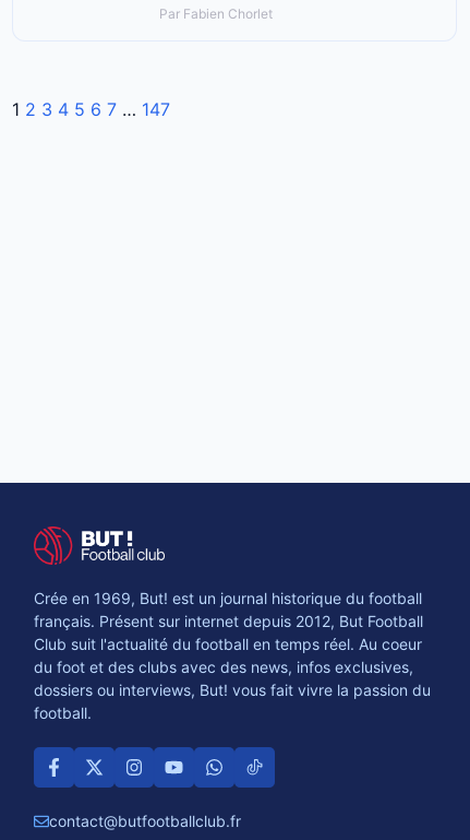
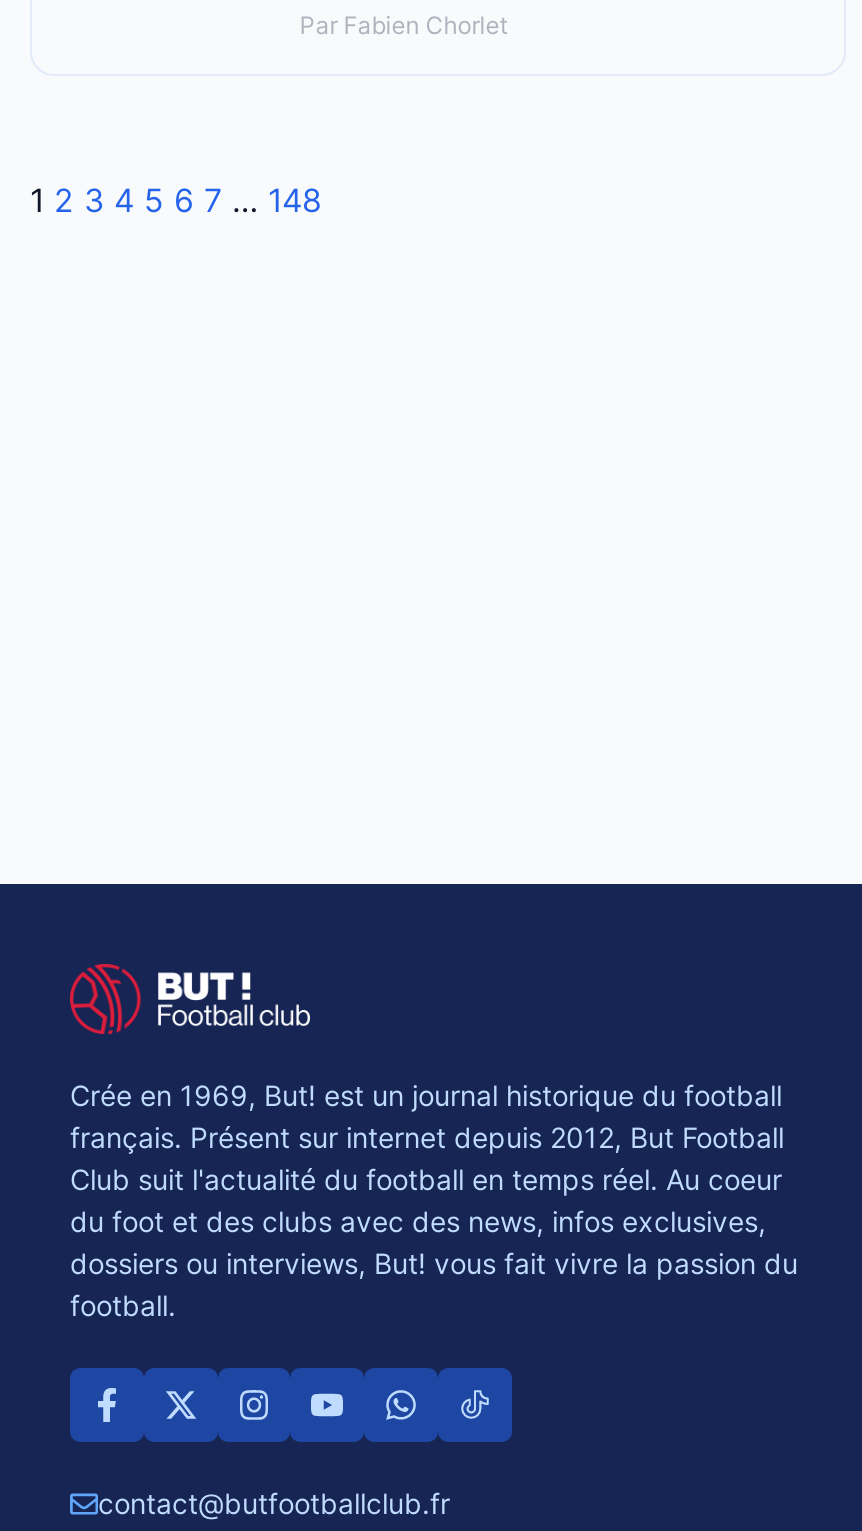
- 1 2 3 4 5 6 7 … 147
+ 1 2 3 4 5 6 7 … 148
